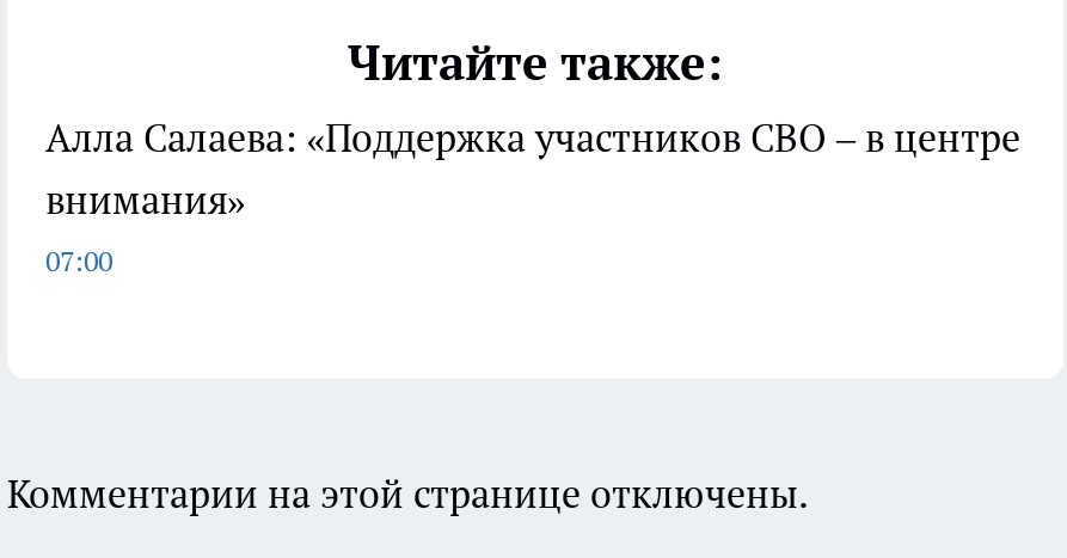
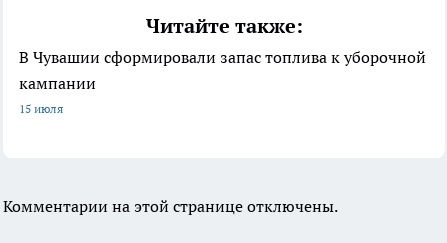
- Алла Салаева: «Поддержка участников СВО – в центре
- внимания»
- 07:00
+ В Чувашии сформировали запас топлива к уборочной
+ кампании
+ 15 июля
